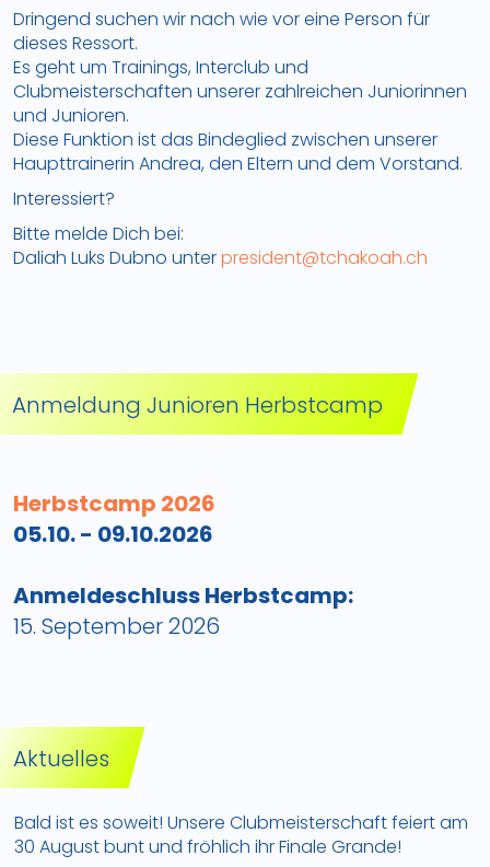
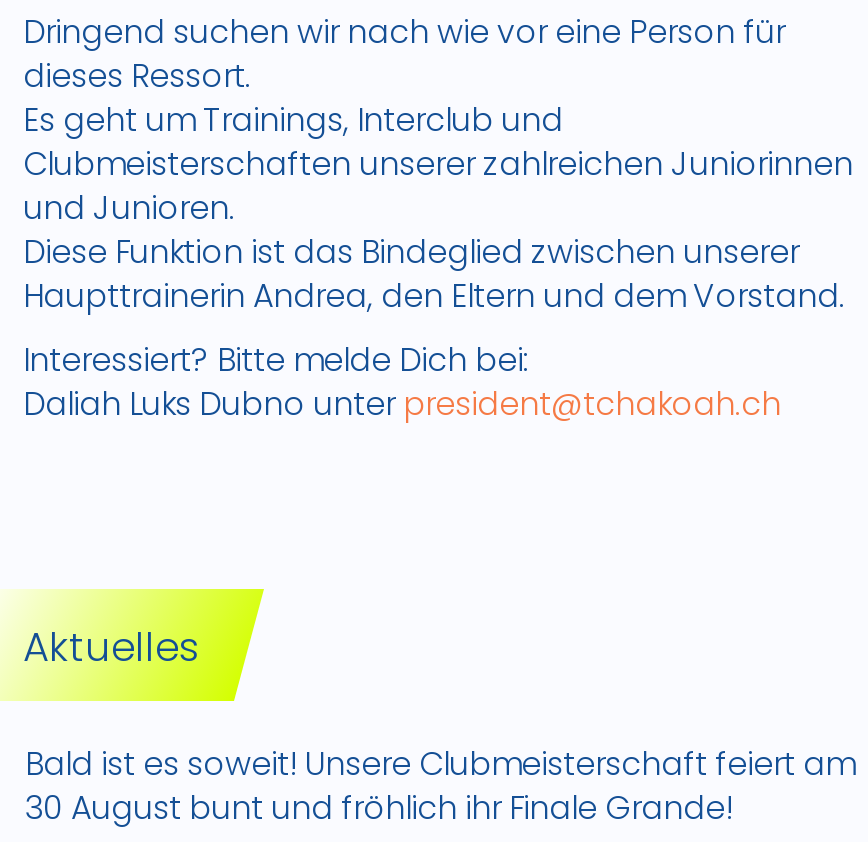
- Anmeldung Junioren Herbstcamp
- Herbstcamp 2026
- 05.10. - 09.10.2026
- Anmeldeschluss Herbstcamp:
- 15. September 2026
